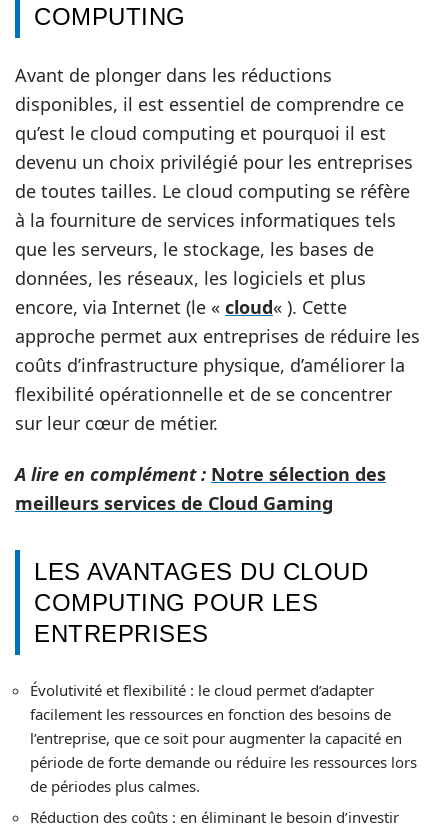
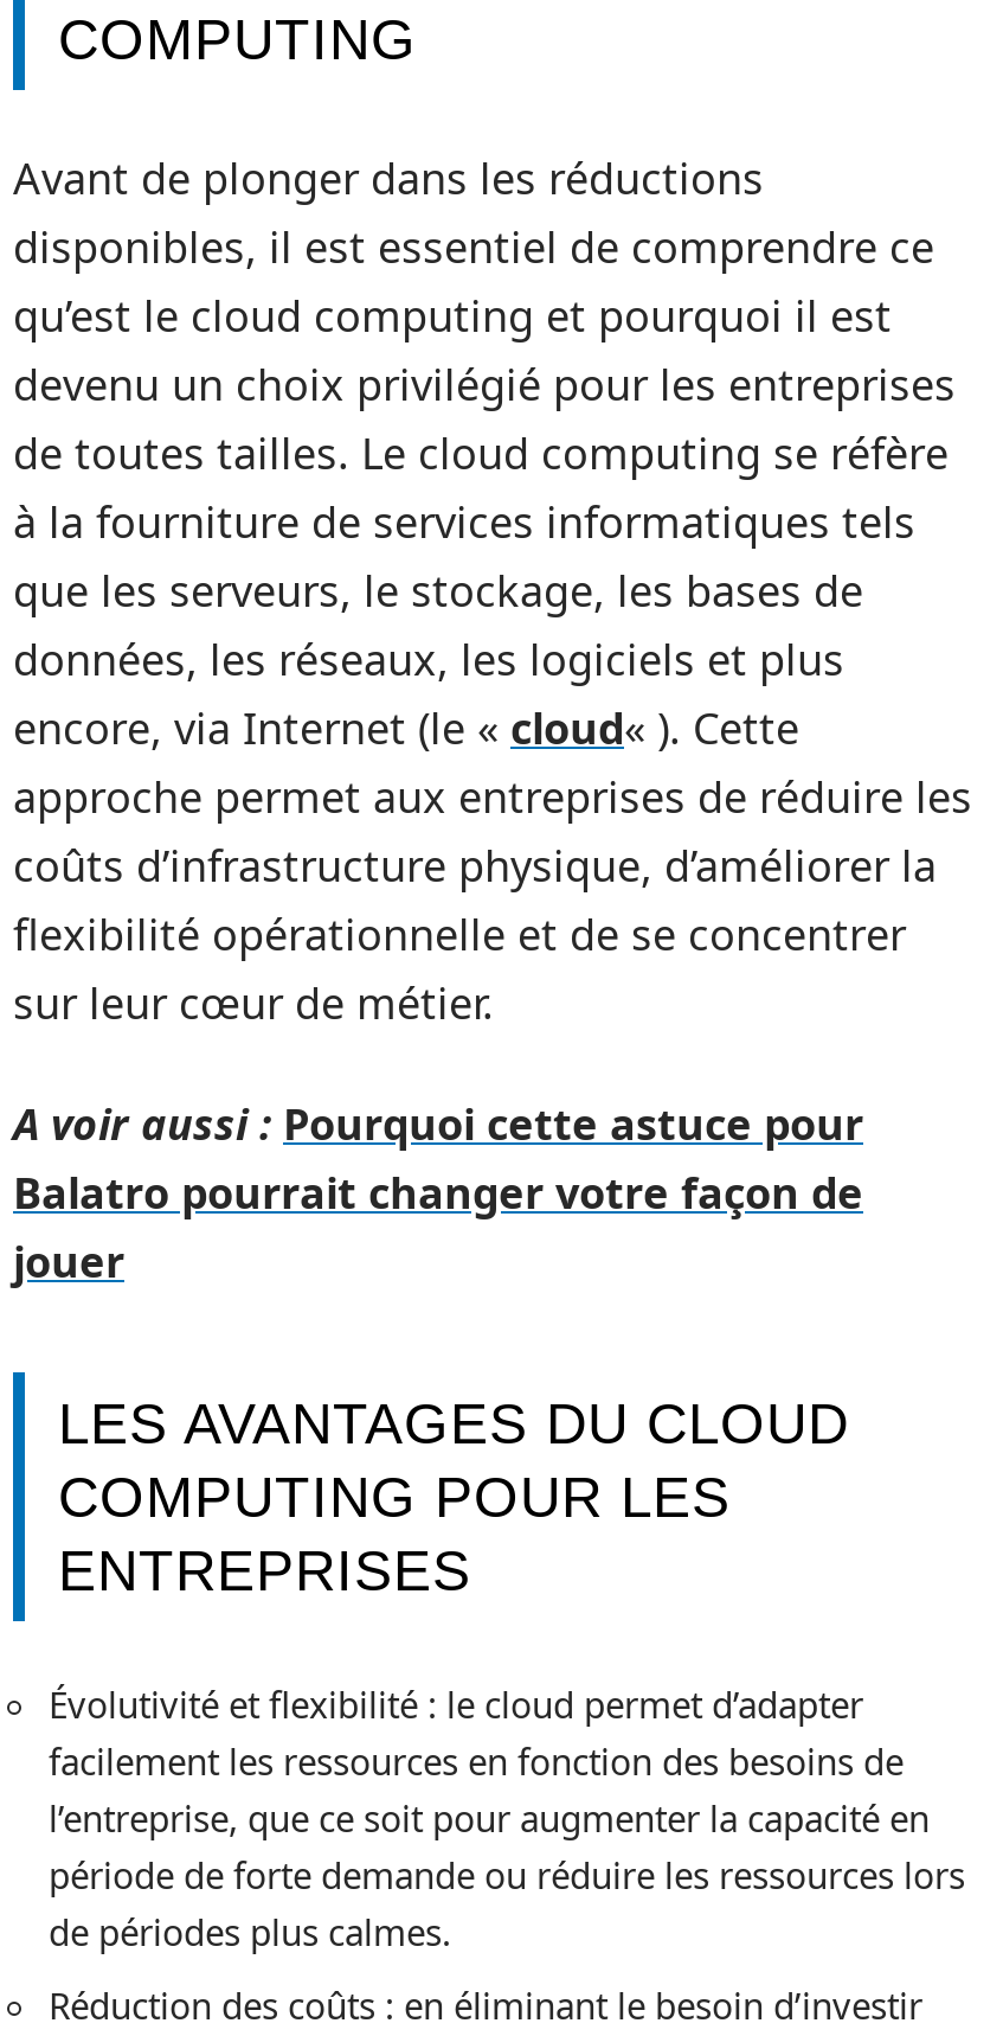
- A lire en complément : Notre sélection des
- meilleurs services de Cloud Gaming
+ A voir aussi : Pourquoi cette astuce pour
+ Balatro pourrait changer votre façon de
+ jouer
